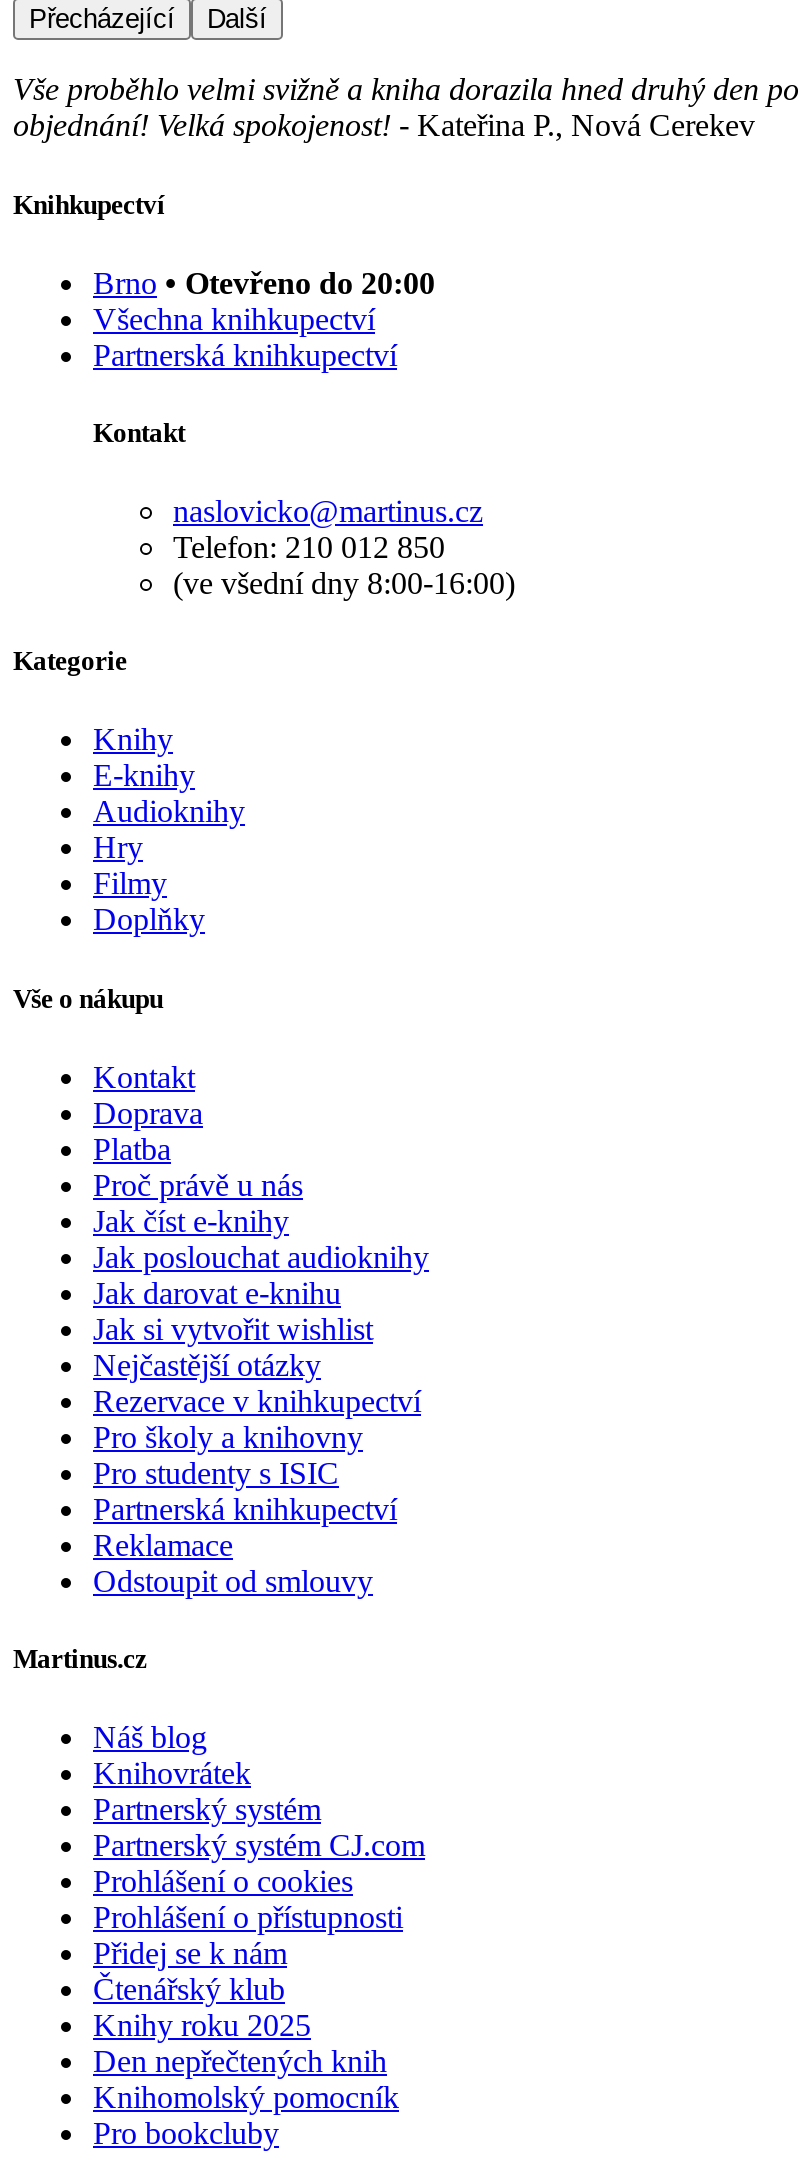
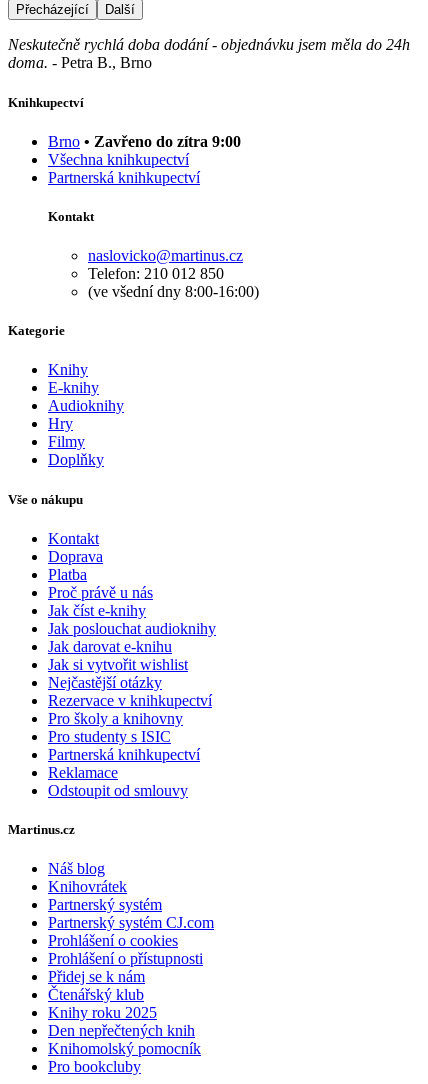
- Vše proběhlo velmi svižně a kniha dorazila hned druhý den po
- objednání! Velká spokojenost! - Kateřina P., Nová Cerekev
+ Neskutečně rychlá doba dodání - objednávku jsem měla do 24h
+ doma. - Petra B., Brno

- Brno • Otevřeno do 20:00
+ Brno • Zavřeno do zítra 9:00
